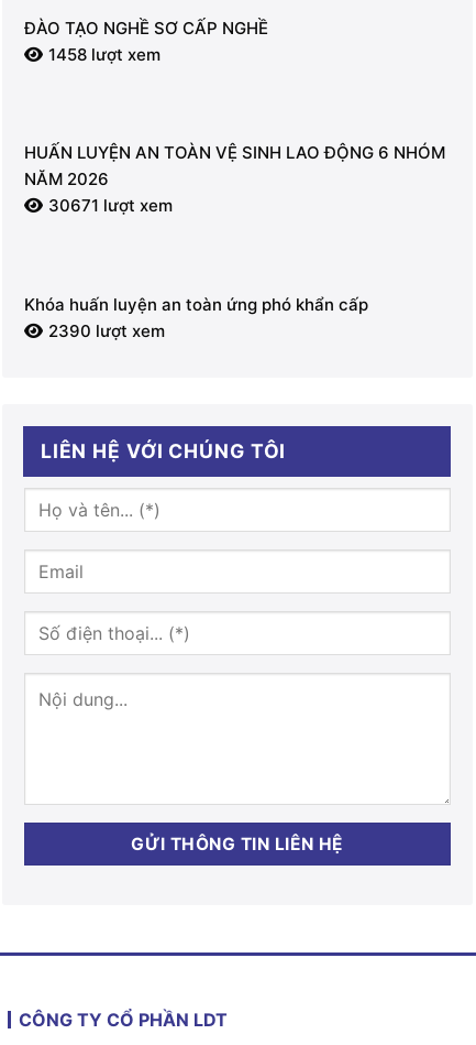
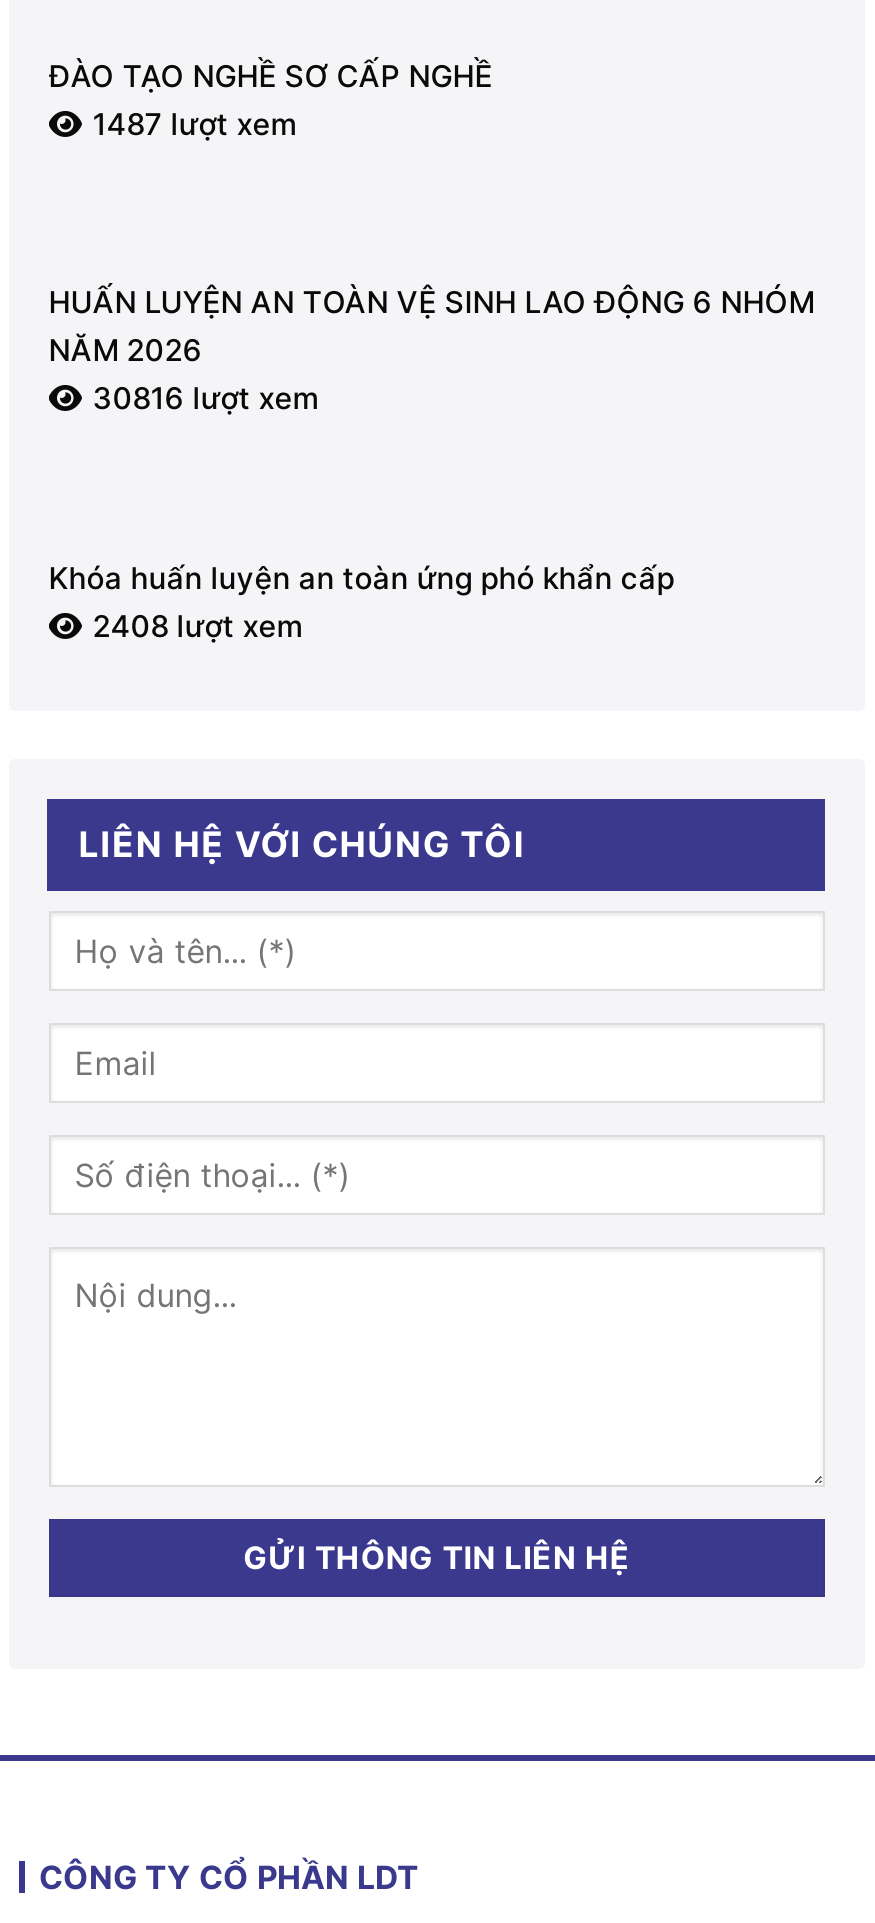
- 1458 lượt xem
+ 1487 lượt xem

- 30671 lượt xem
+ 30816 lượt xem

- 2390 lượt xem
+ 2408 lượt xem
